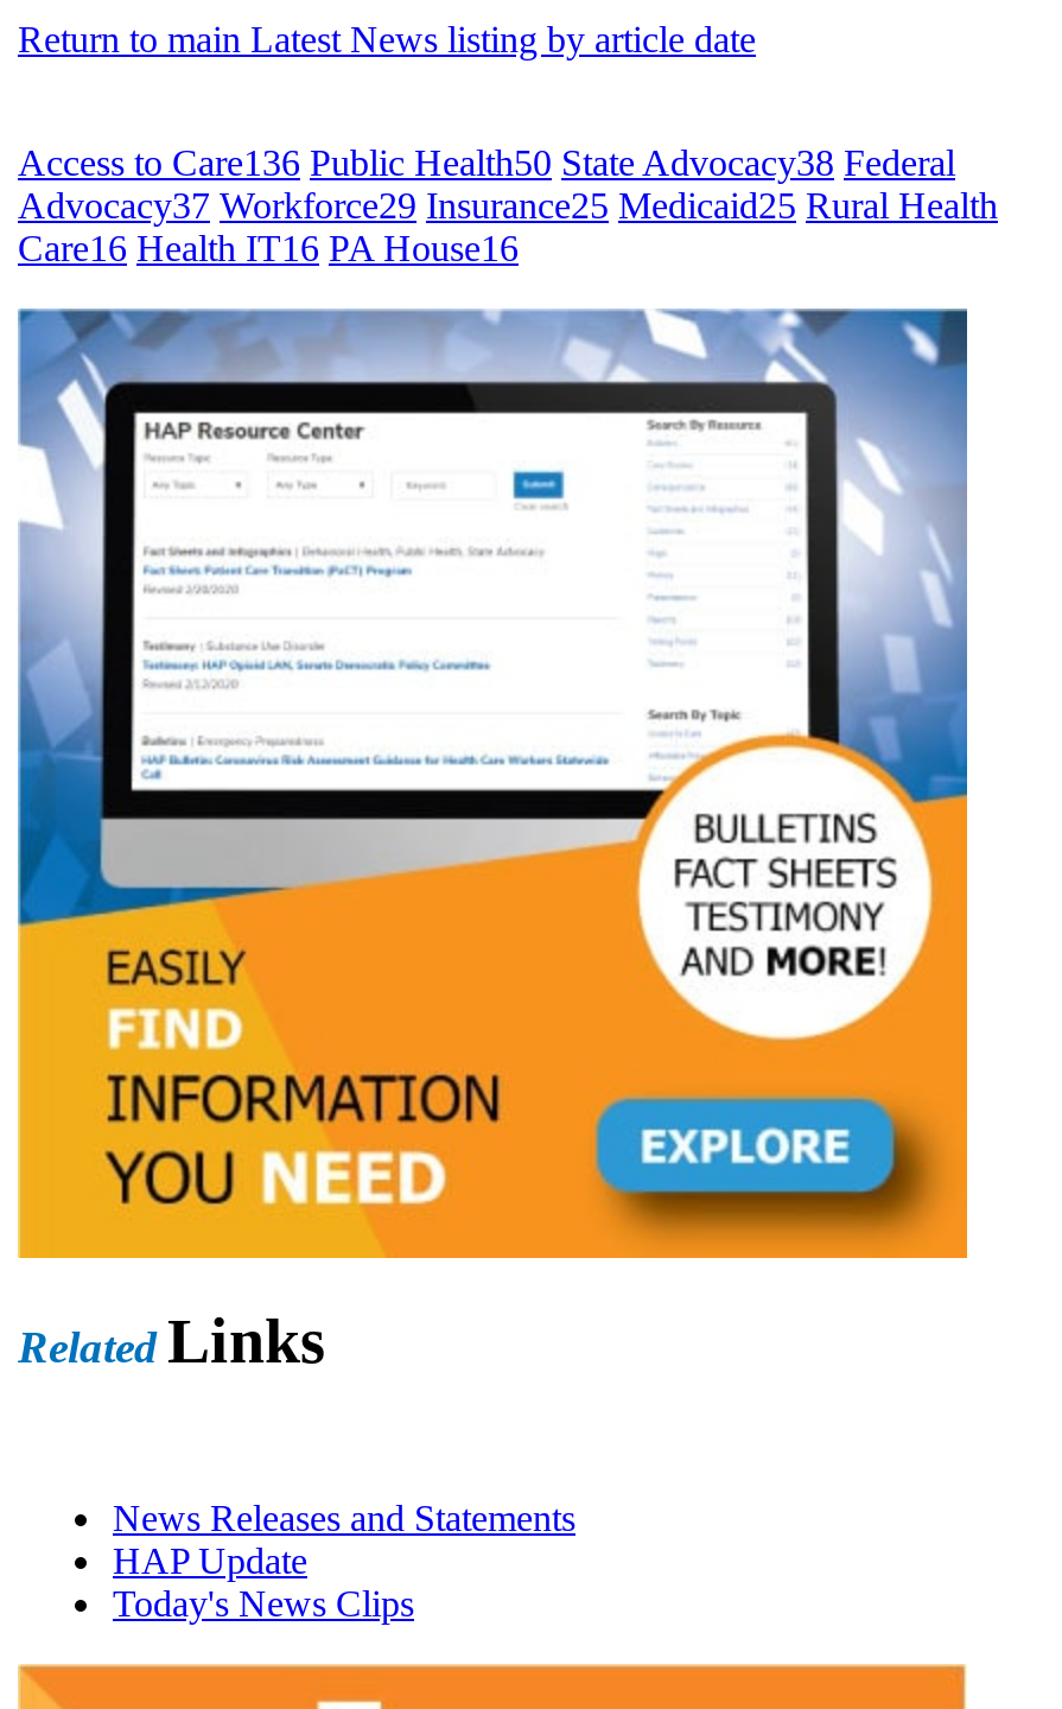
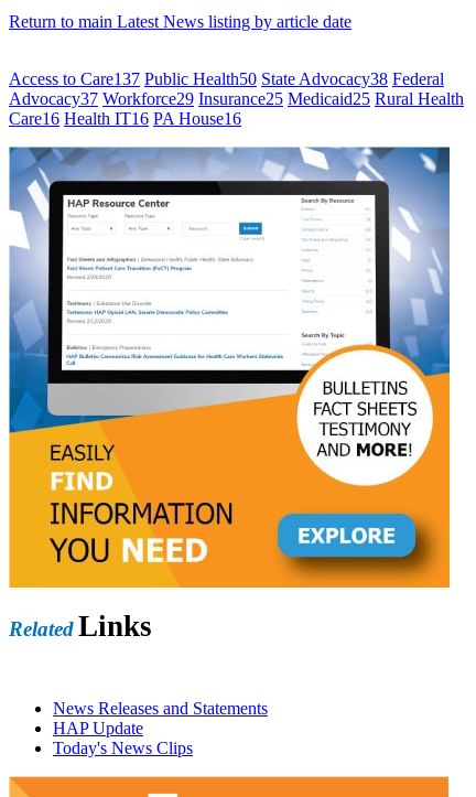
- Access to Care136 Public Health50 State Advocacy38 Federal
+ Access to Care137 Public Health50 State Advocacy38 Federal
